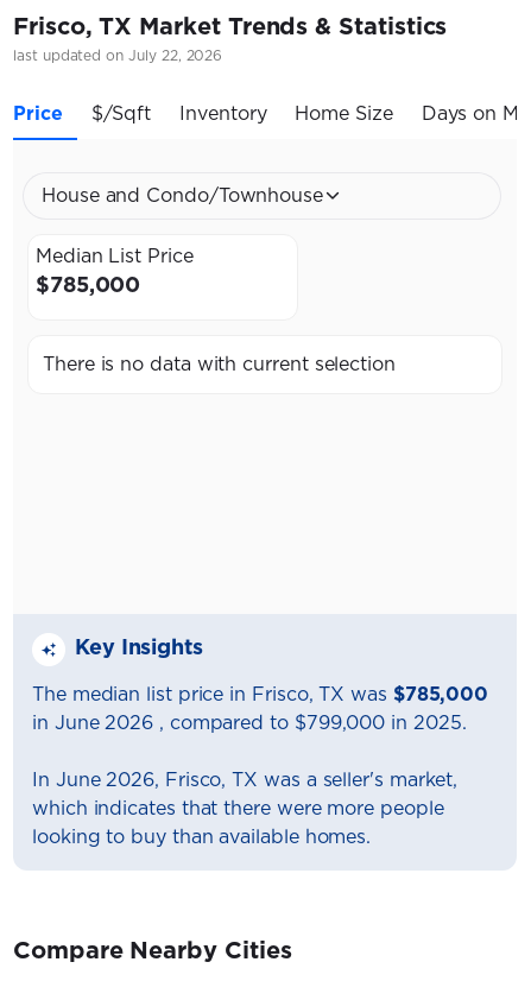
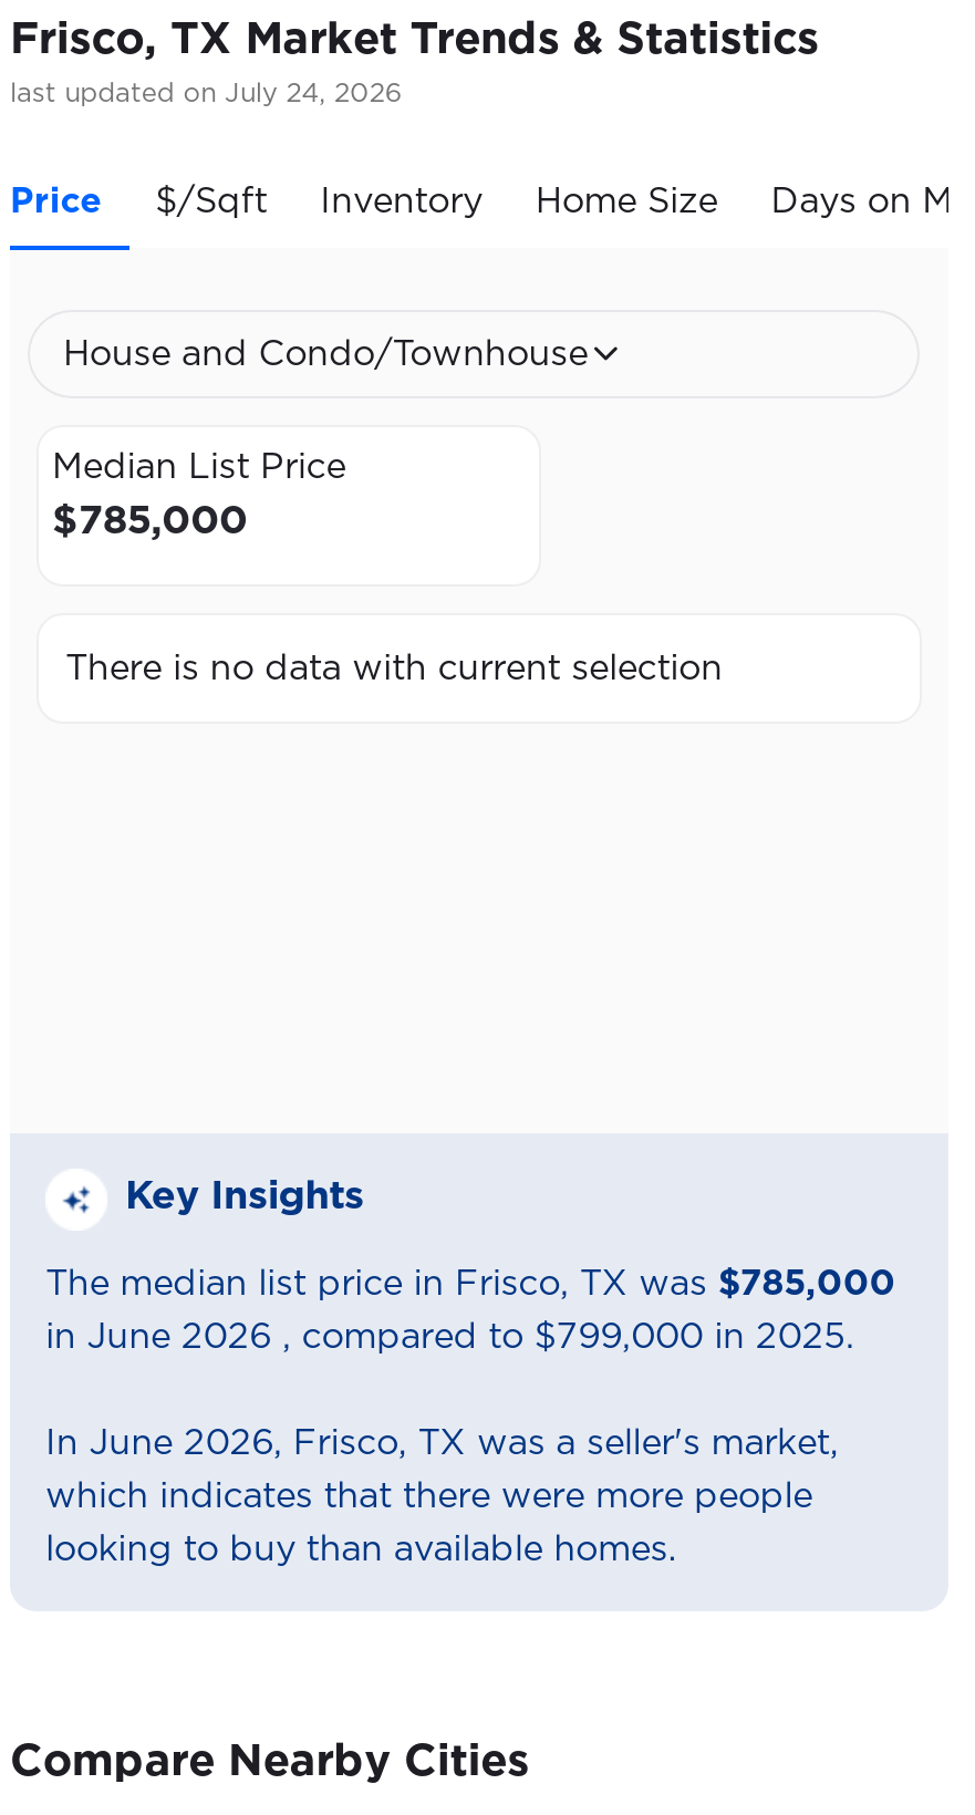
- last updated on July 22, 2026
+ last updated on July 24, 2026
